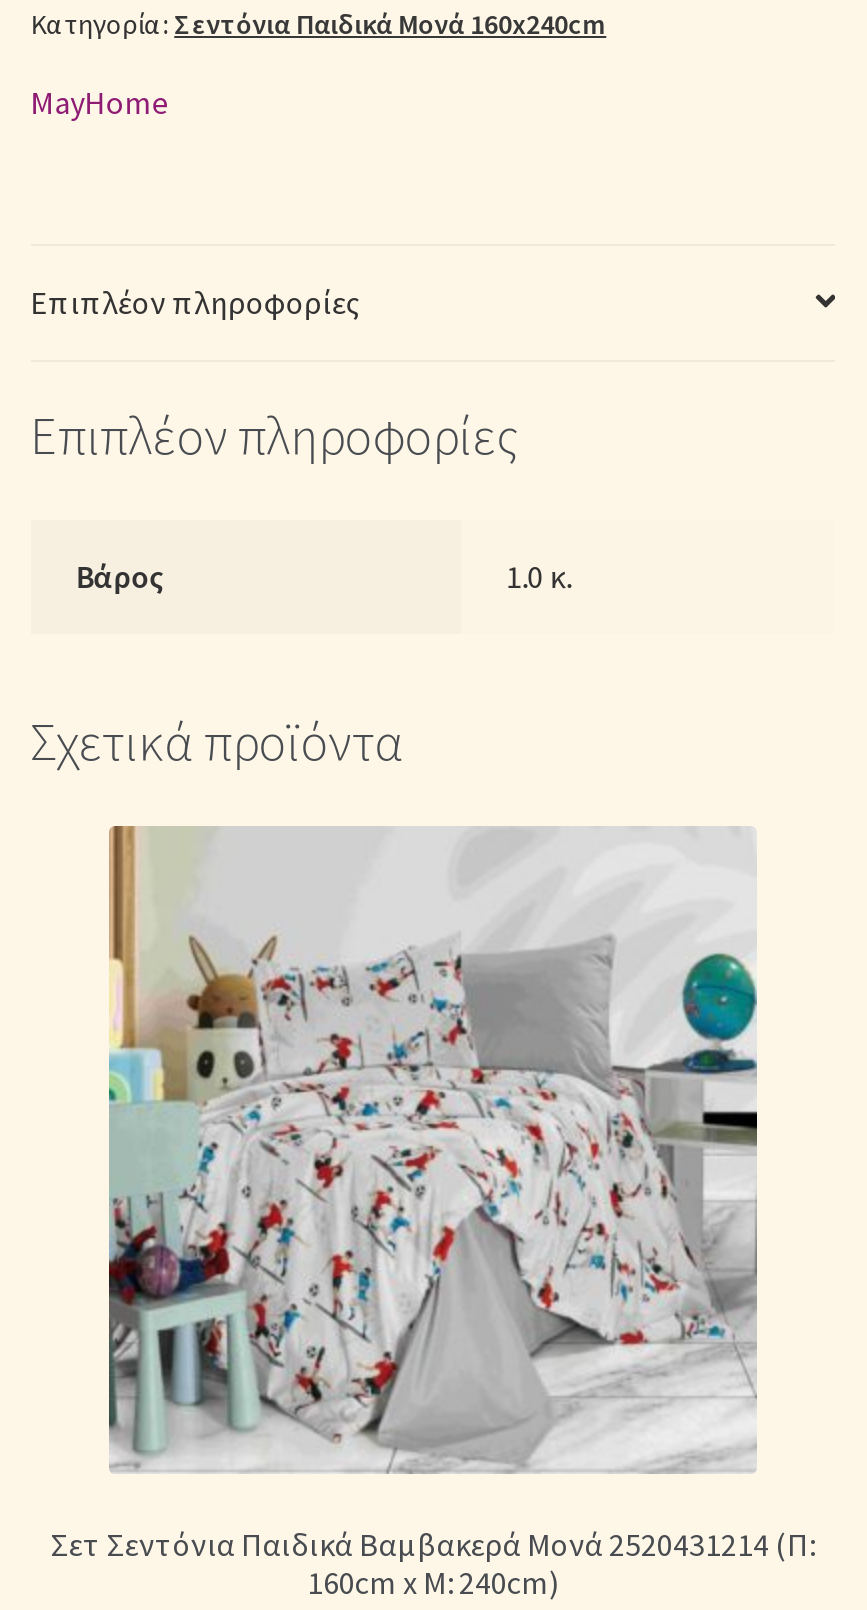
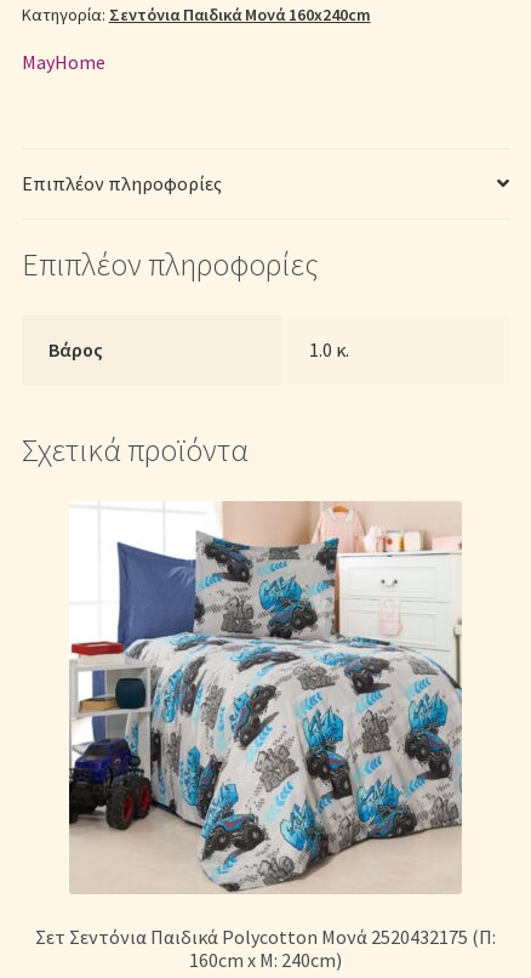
- [image]
- Σετ Σεντόνια Παιδικά Βαμβακερά Μονά 2520431214 (Π:
+ [image]
+ Σετ Σεντόνια Παιδικά Polycotton Μονά 2520432175 (Π:
